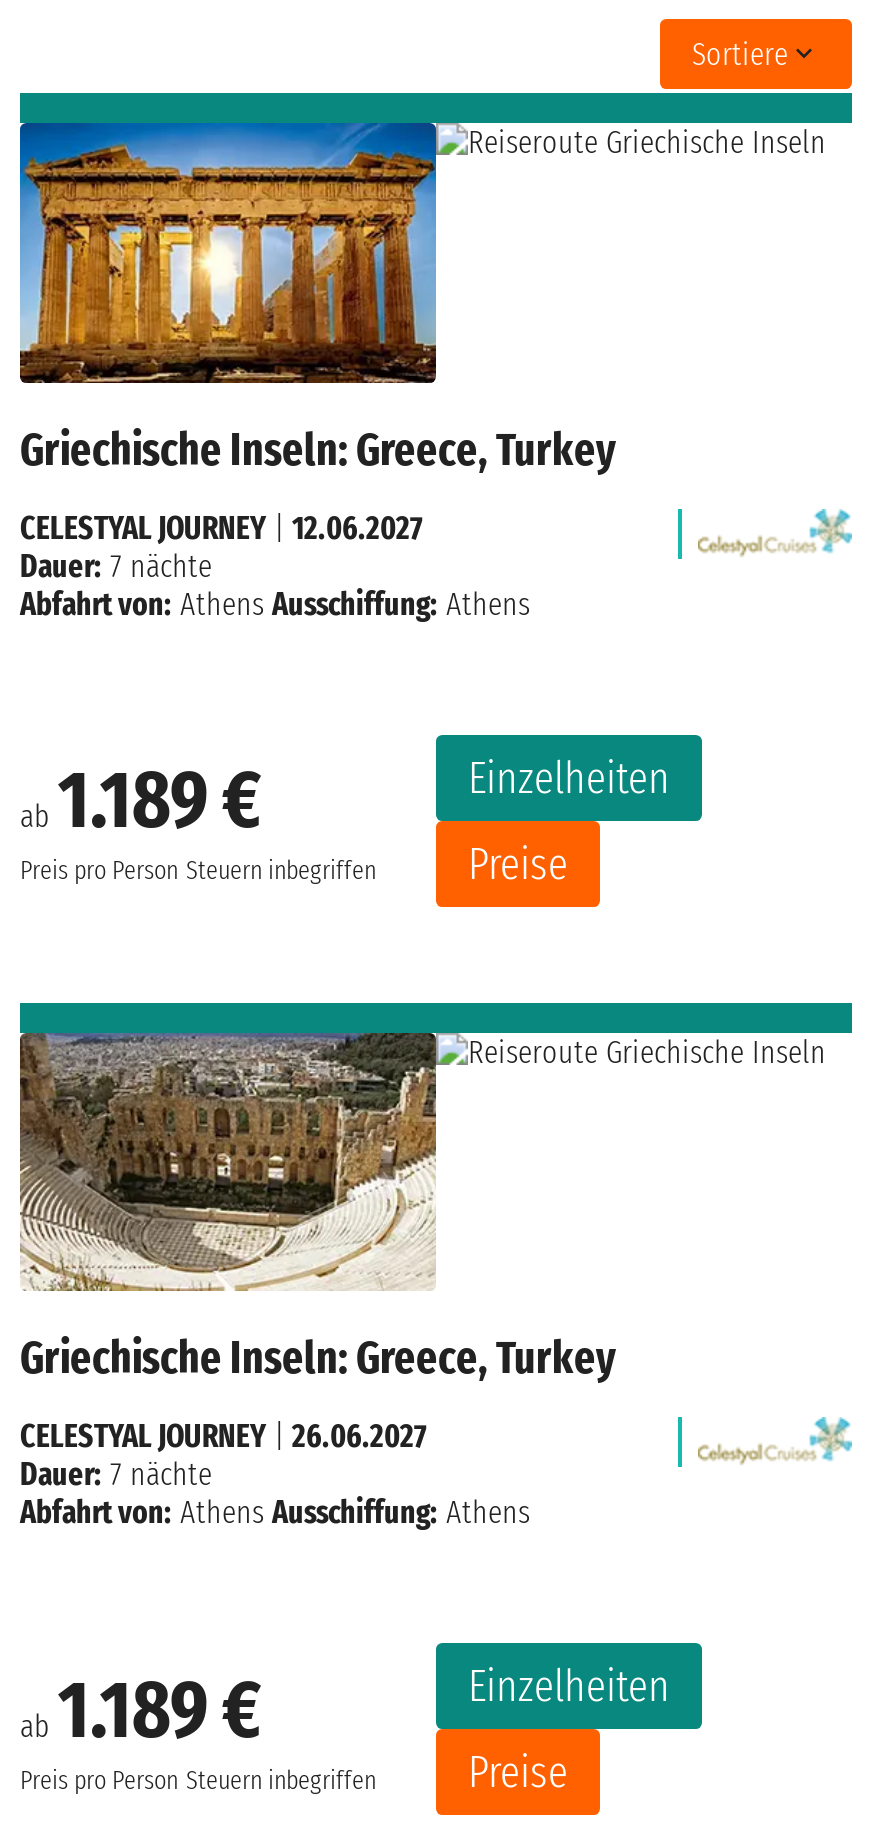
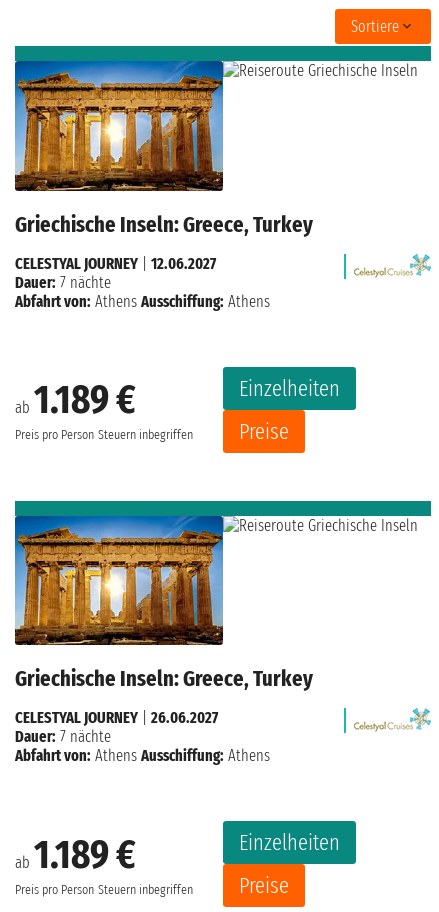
- [image]
+ [image]
